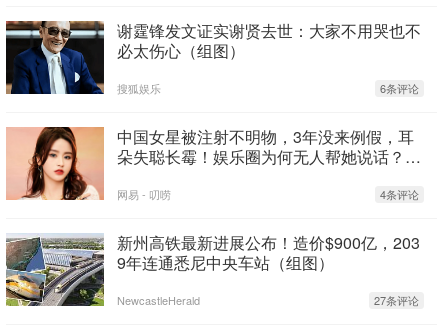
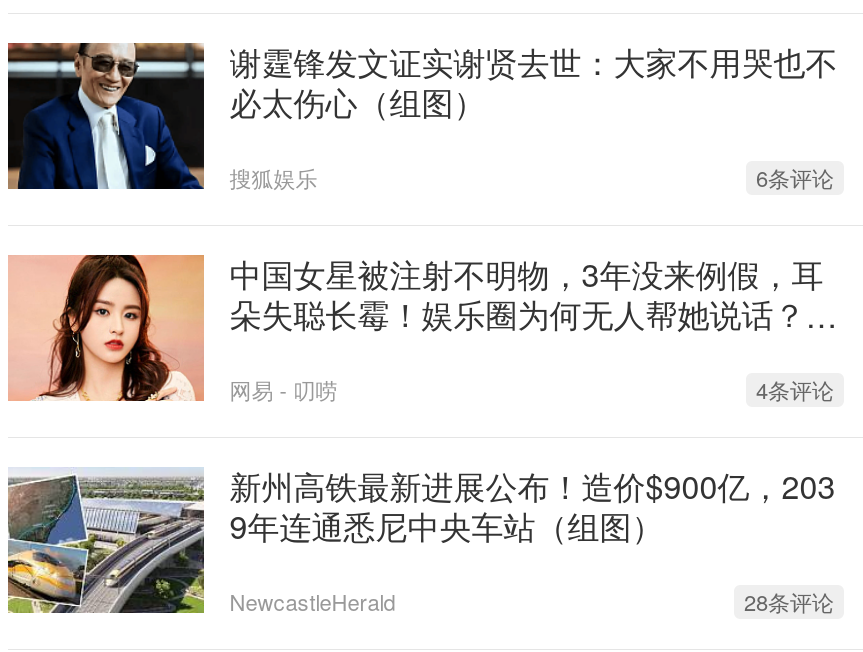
- 27条评论
+ 28条评论
